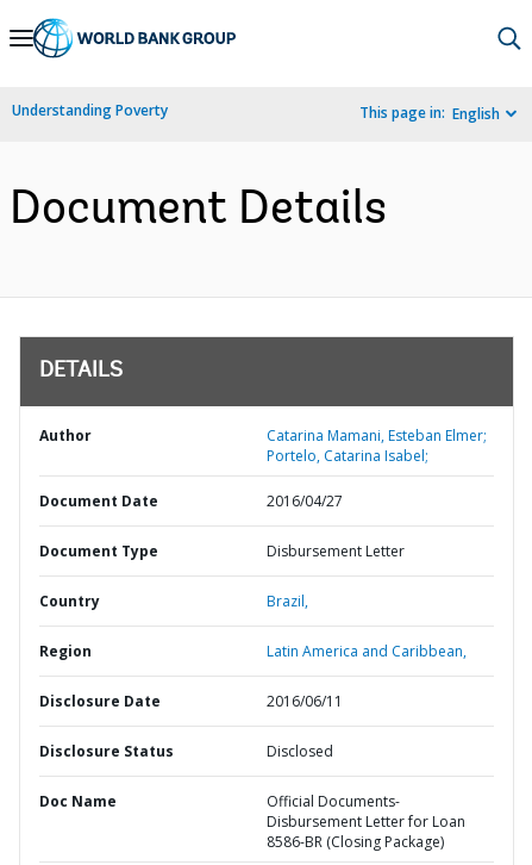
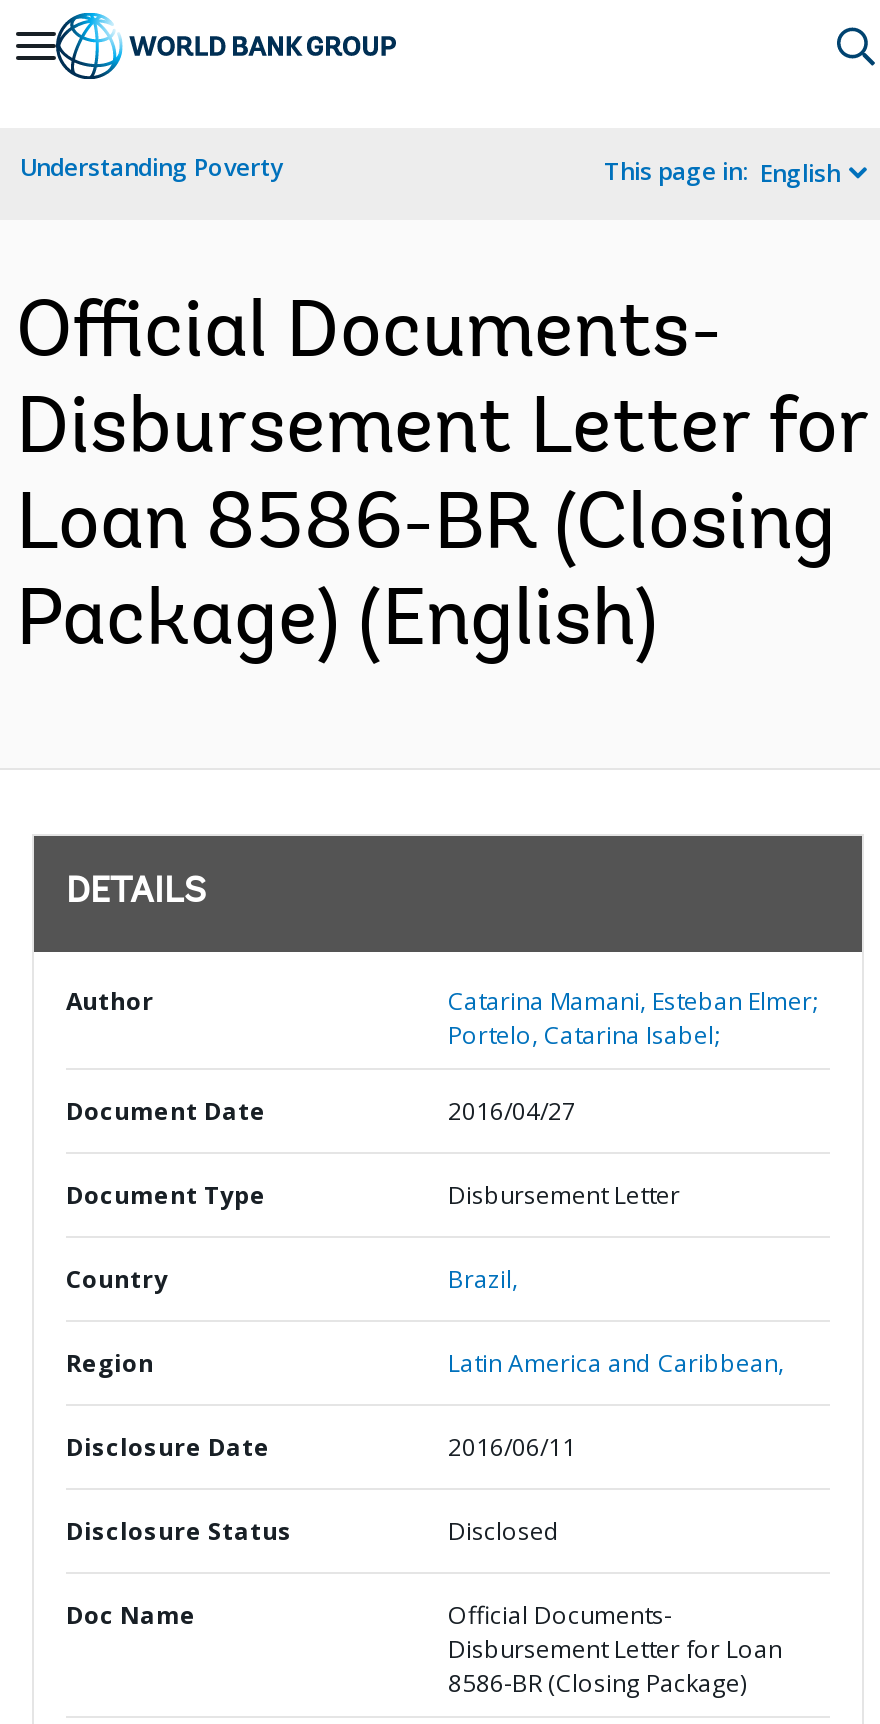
- Document Details
+ Official Documents-
+ Disbursement Letter for
+ Loan 8586-BR (Closing
+ Package) (English)
